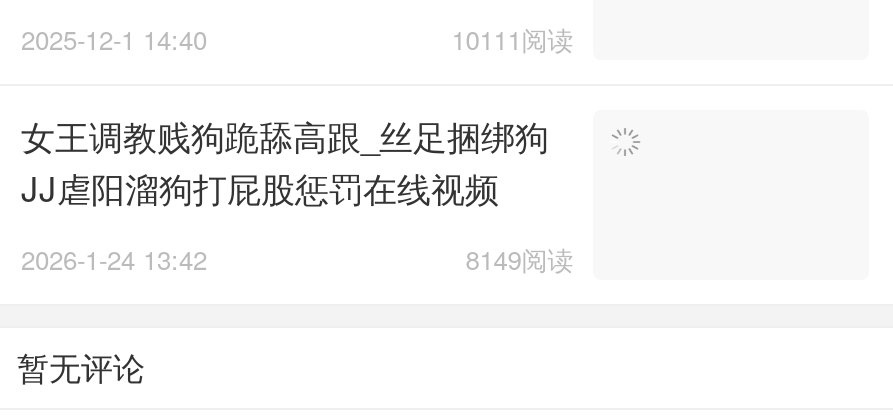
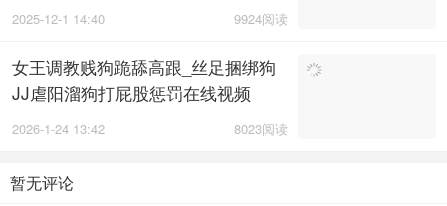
- 10111阅读
+ 9924阅读

- 8149阅读
+ 8023阅读
